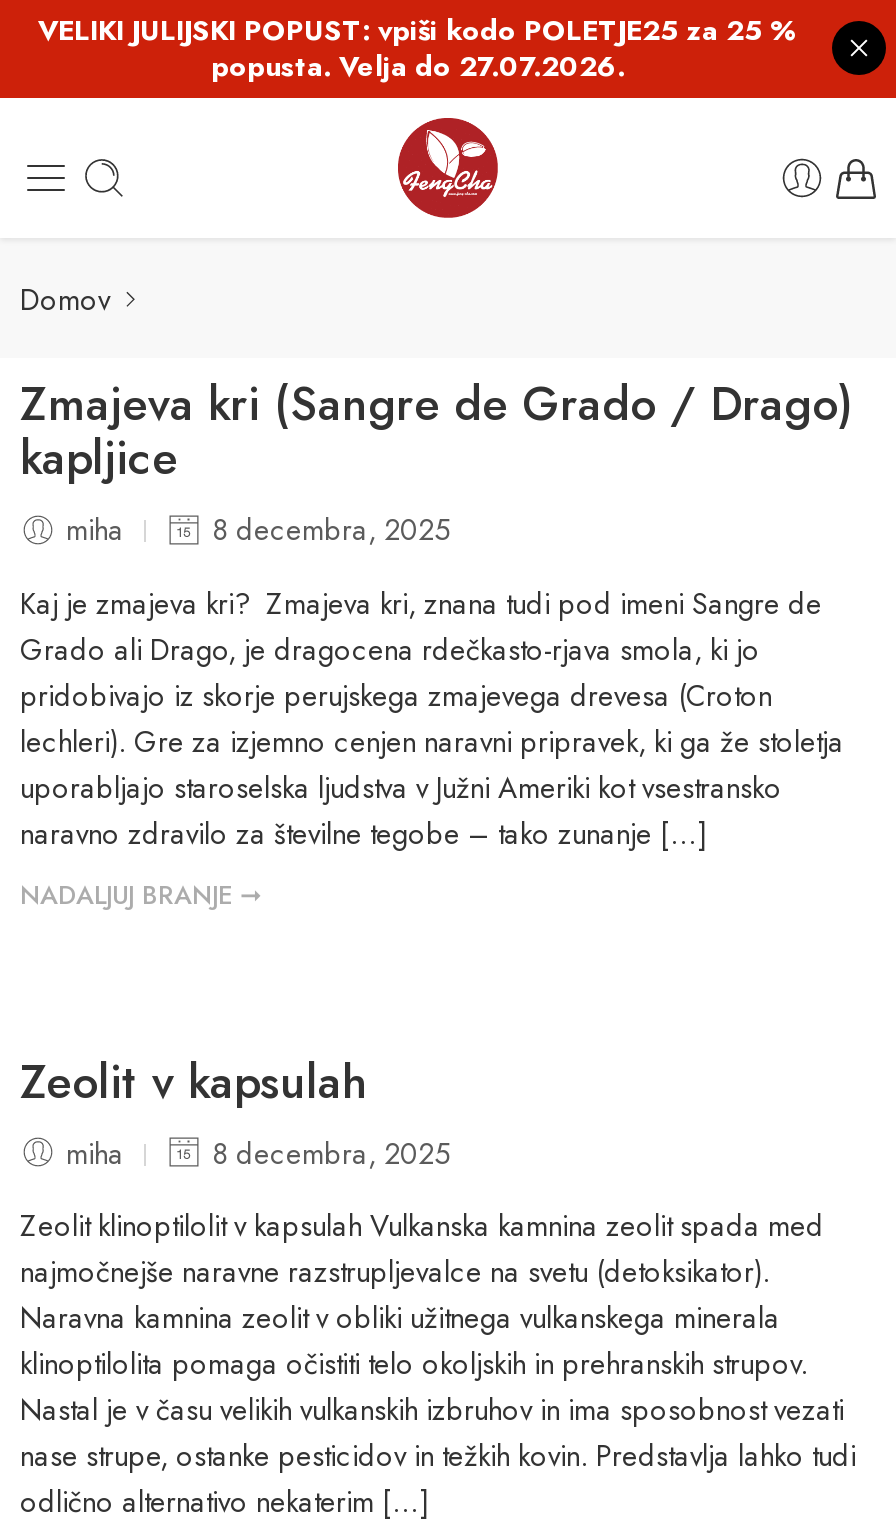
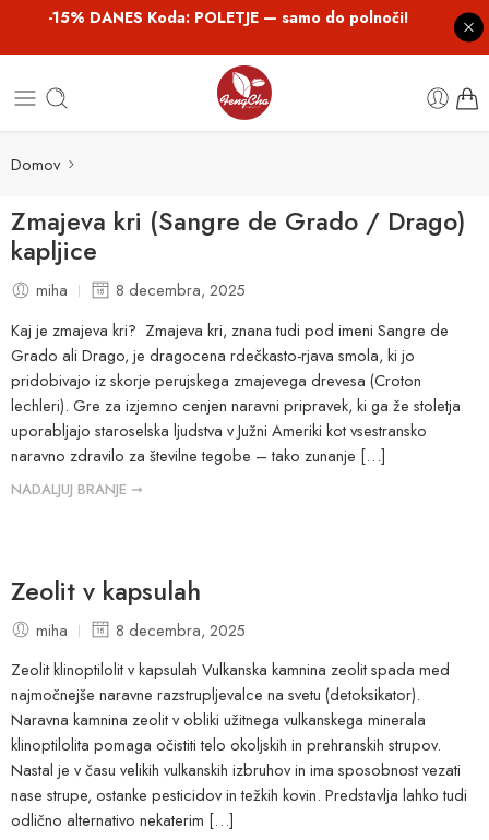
- VELIKI JULIJSKI POPUST: vpiši kodo POLETJE25 za 25 %
- popusta. Velja do 27.07.2026.
+ -15% DANES Koda: POLETJE — samo do polnoči!
